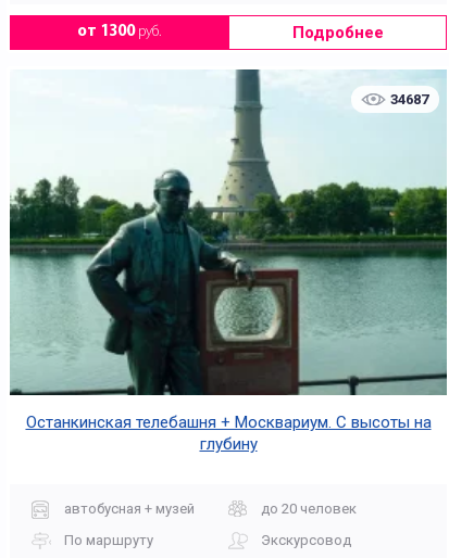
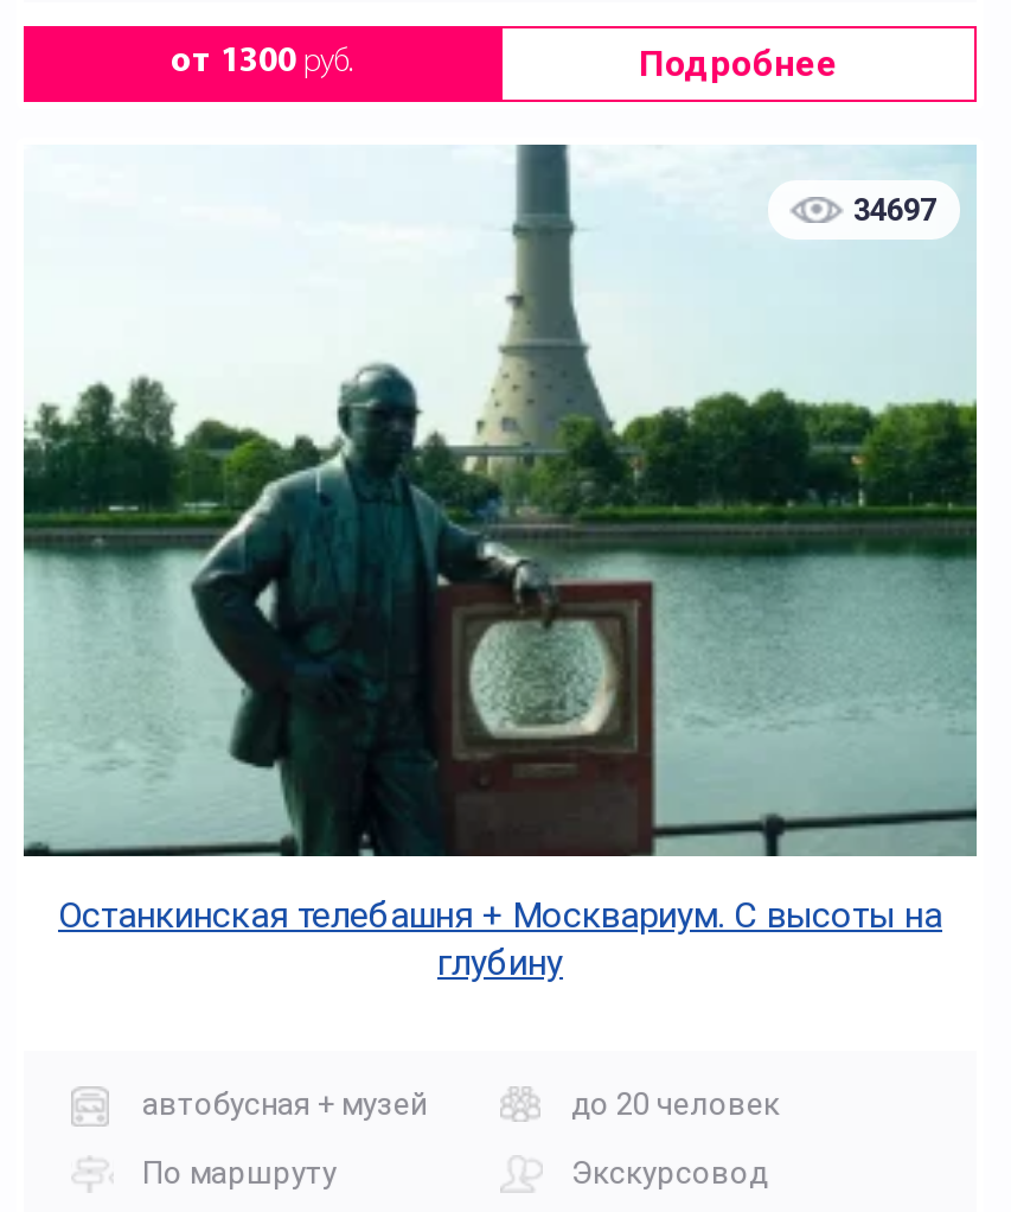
- 34687
+ 34697
